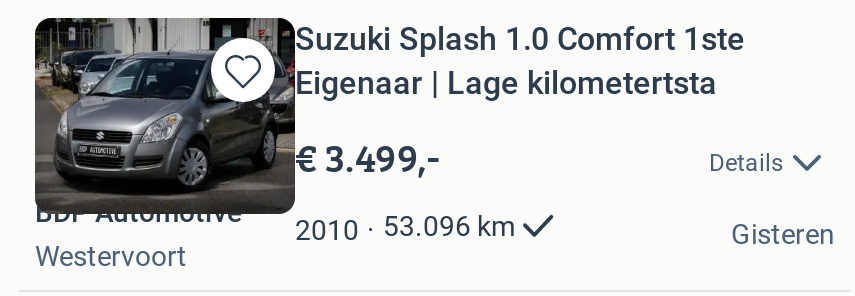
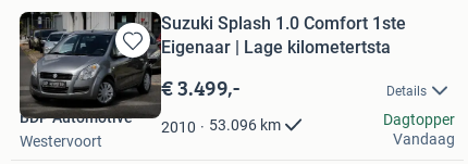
- Gisteren
+ Dagtopper
+ Vandaag
